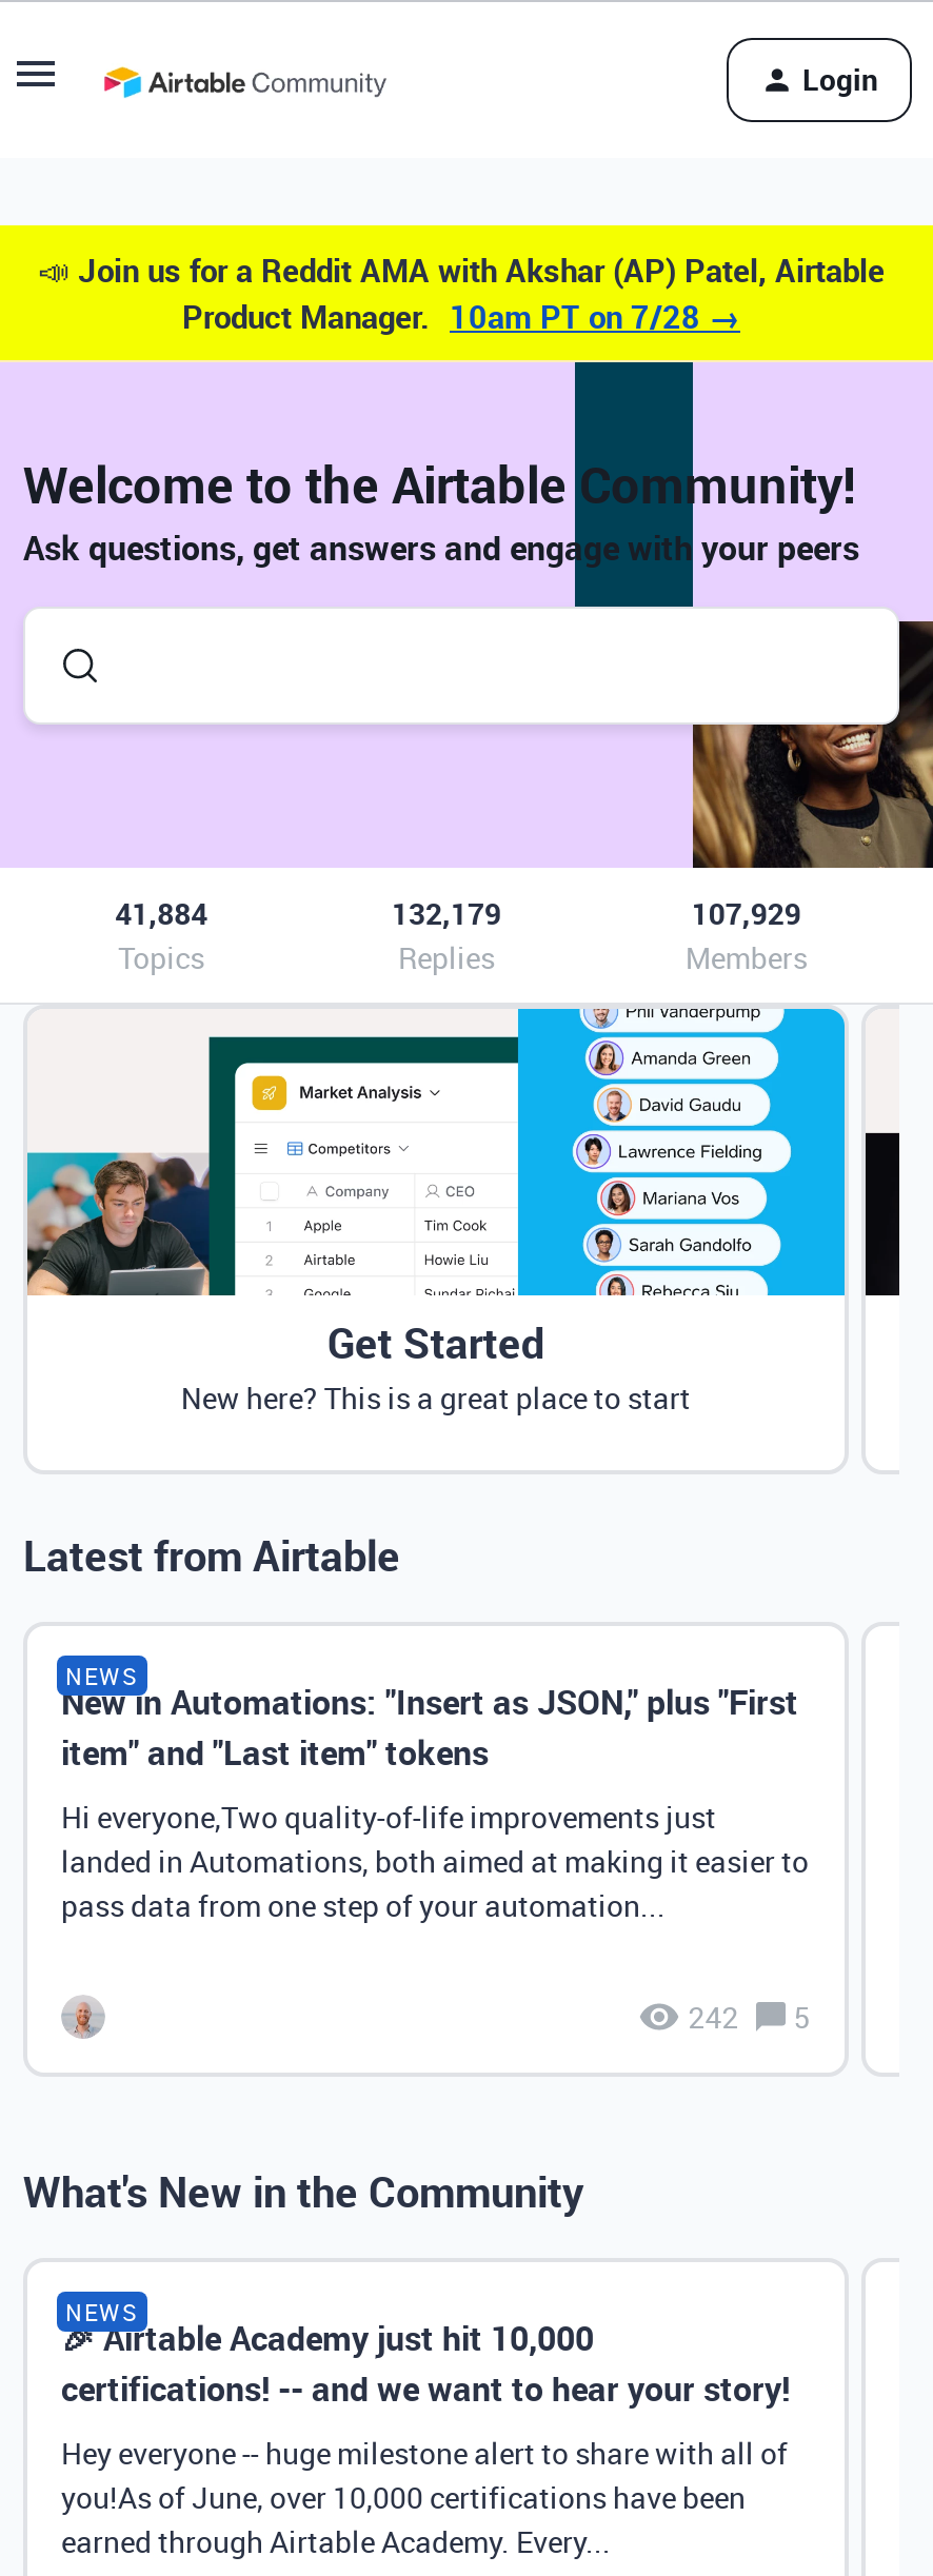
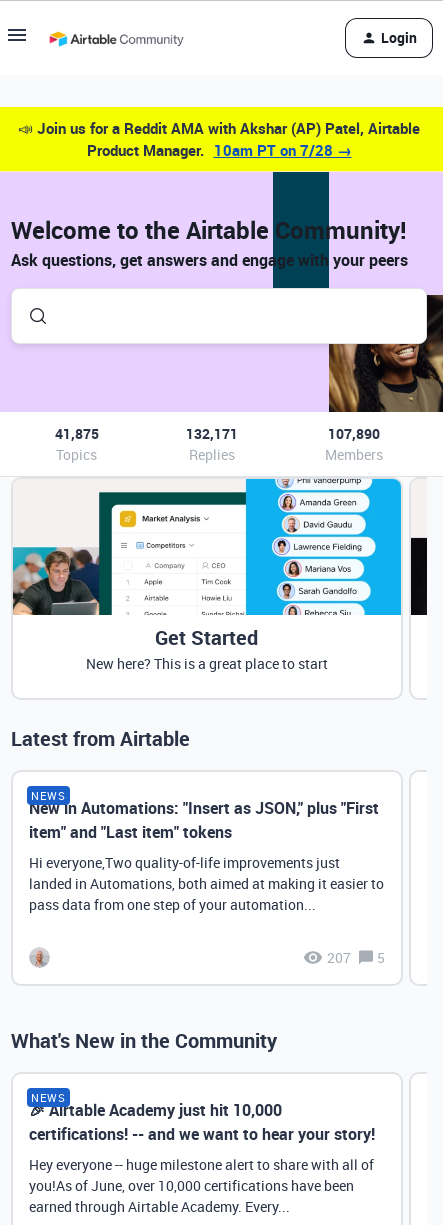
- 41,884
+ 41,875

- 132,179
+ 132,171

- 107,929
+ 107,890

- 242 5
+ 207 5
